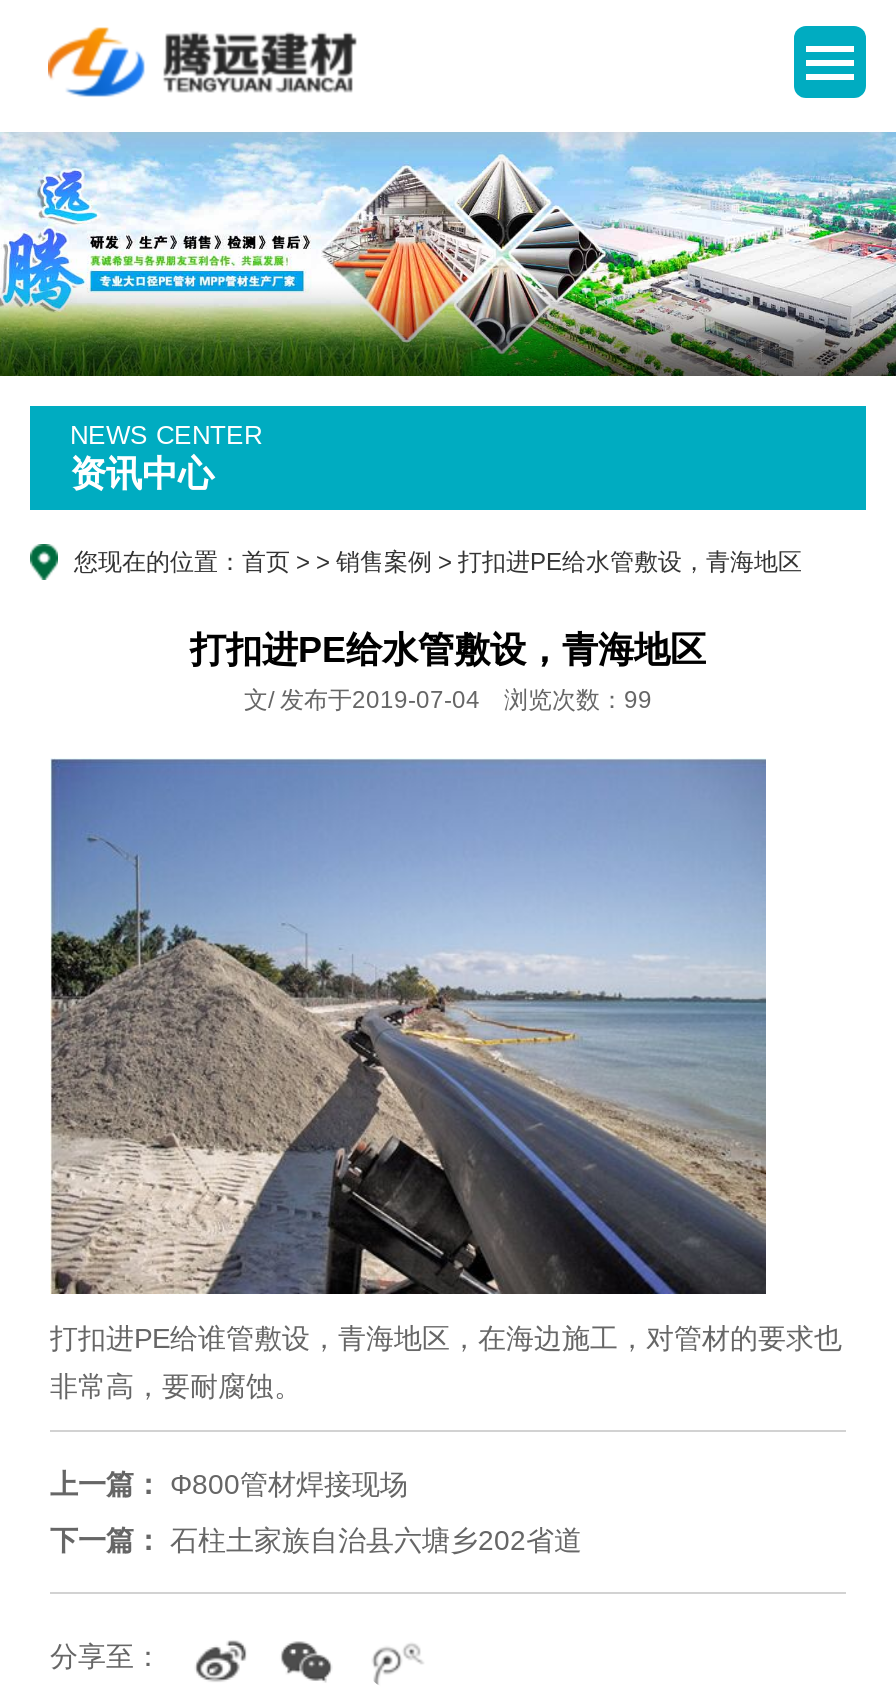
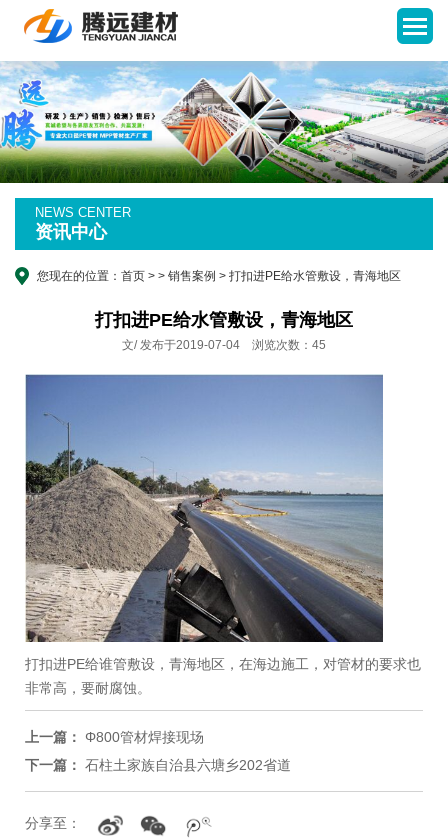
- 文/ 发布于2019-07-04 浏览次数：99
+ 文/ 发布于2019-07-04 浏览次数：45
